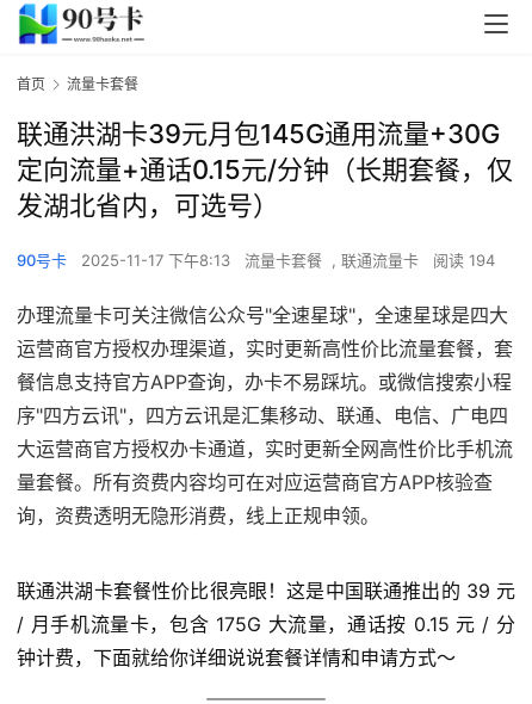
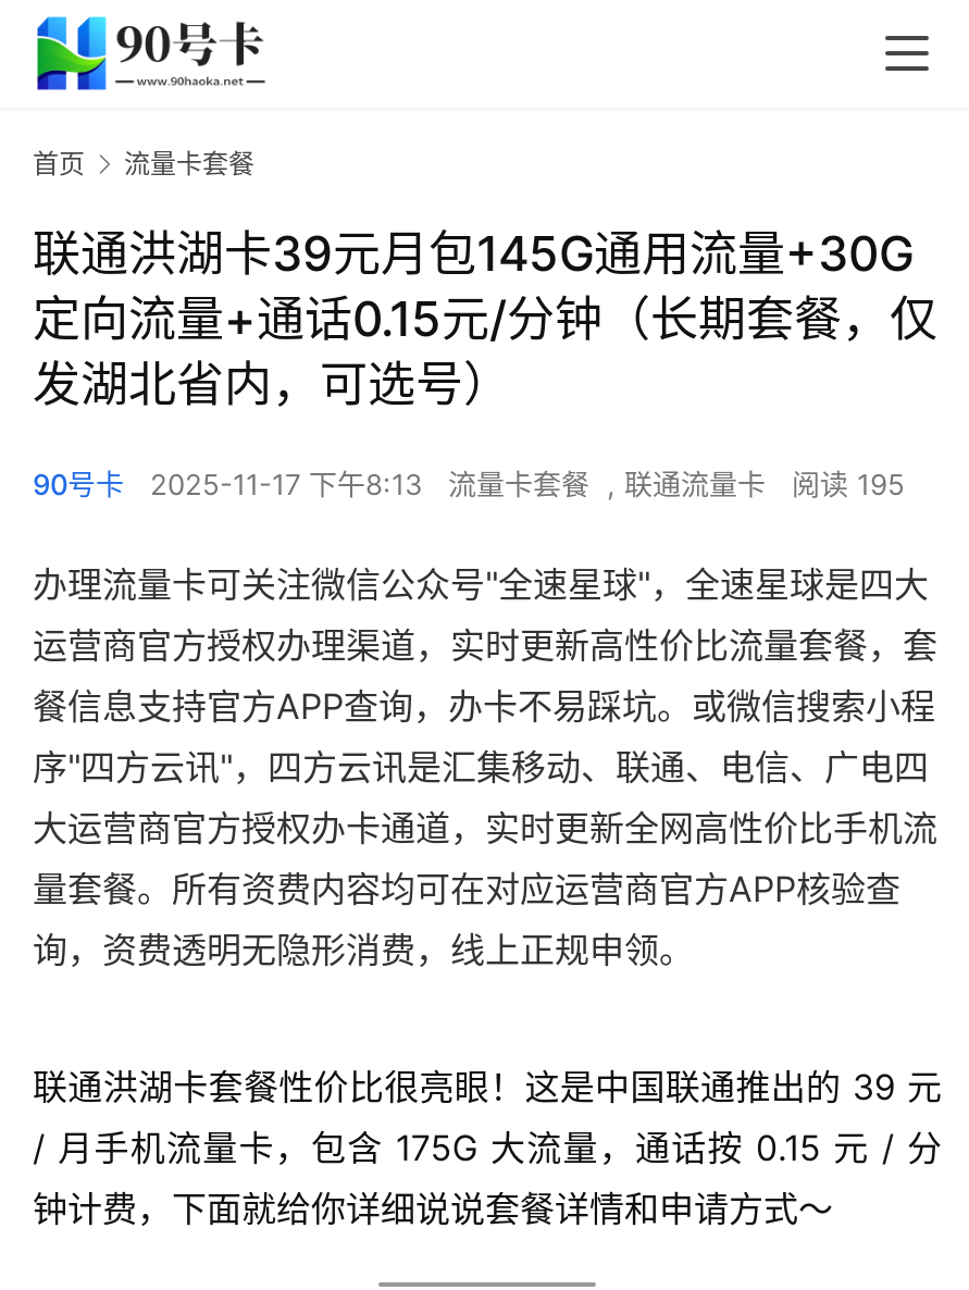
- 90号卡 2025-11-17 下午8:13 流量卡套餐 ,联通流量卡 阅读 194
+ 90号卡 2025-11-17 下午8:13 流量卡套餐 ,联通流量卡 阅读 195
